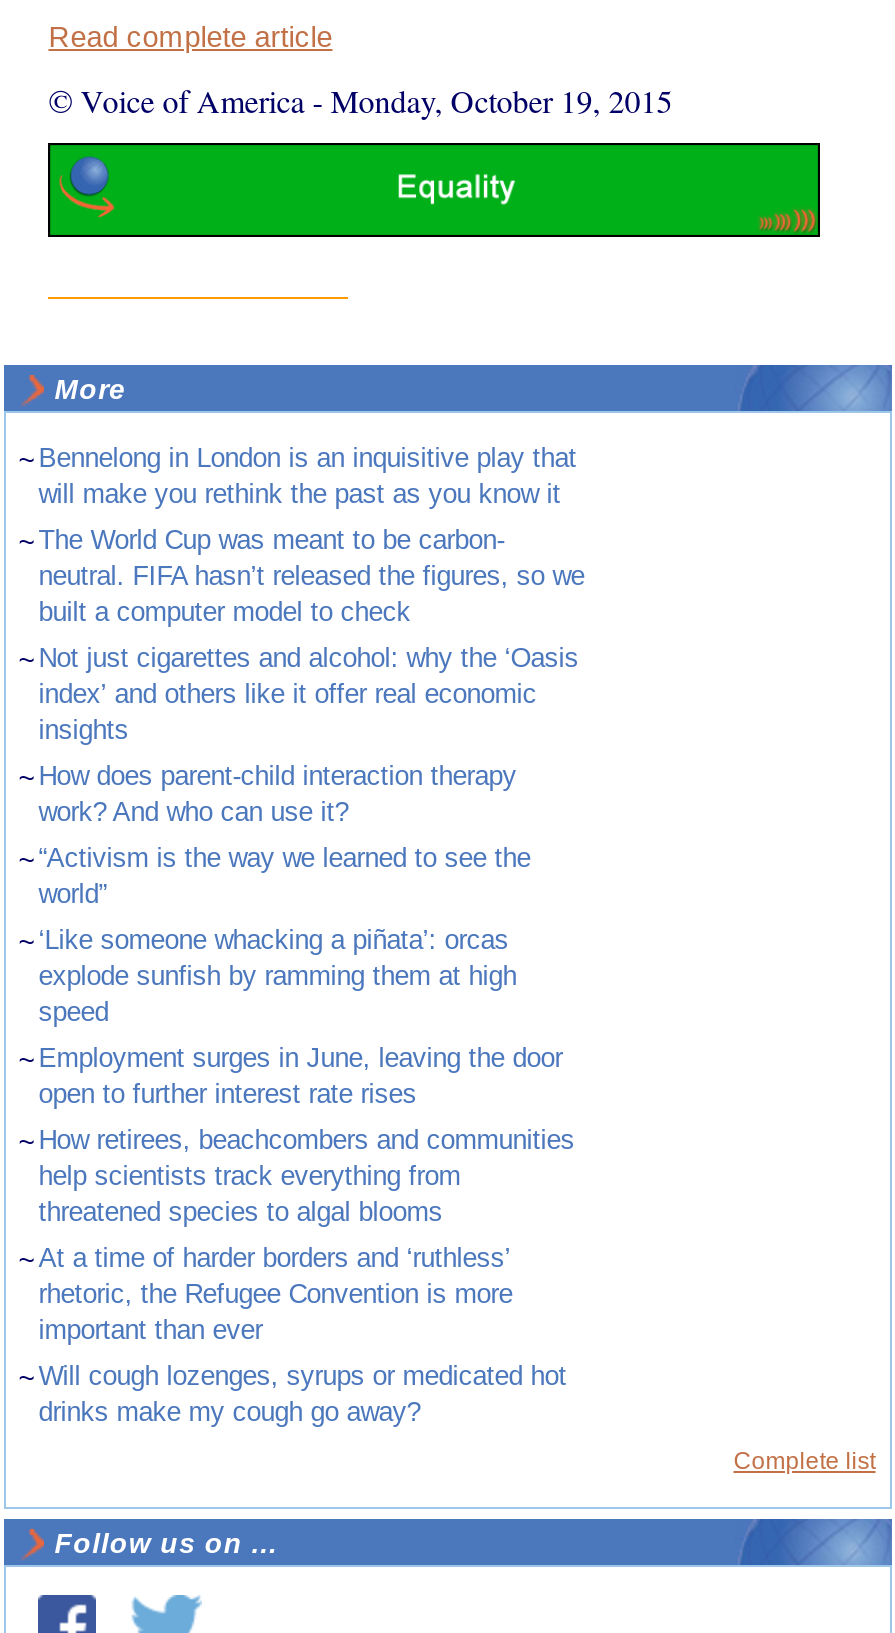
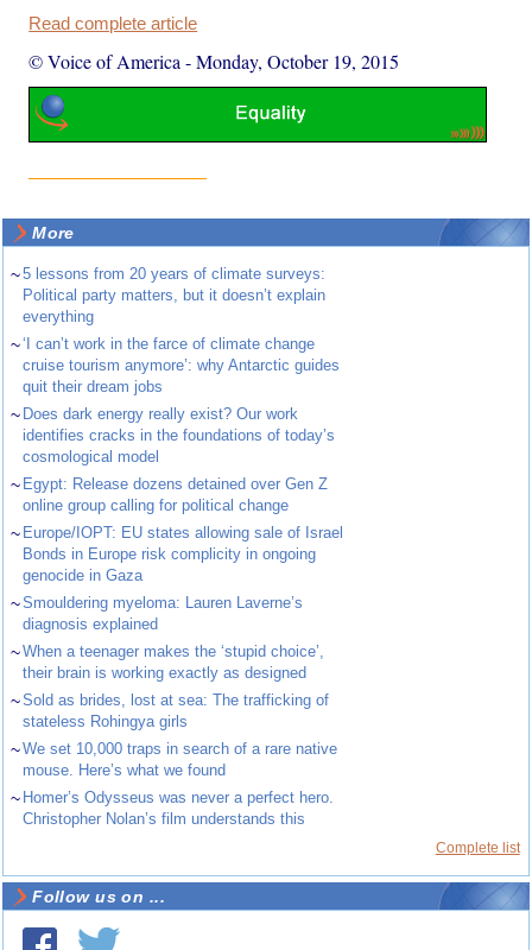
- ~ Bennelong in London is an inquisitive play that
- will make you rethink the past as you know it
+ ~ 5 lessons from 20 years of climate surveys:
+ Political party matters, but it doesn’t explain
+ everything

- ~ The World Cup was meant to be carbon-
- neutral. FIFA hasn’t released the figures, so we
- built a computer model to check
+ ~ ‘I can’t work in the farce of climate change
+ cruise tourism anymore’: why Antarctic guides
+ quit their dream jobs

- ~ Not just cigarettes and alcohol: why the ‘Oasis
- index’ and others like it offer real economic
- insights
+ ~ Does dark energy really exist? Our work
+ identifies cracks in the foundations of today’s
+ cosmological model

- ~ How does parent-child interaction therapy
- work? And who can use it?
+ ~ Egypt: Release dozens detained over Gen Z
+ online group calling for political change

- ~ “Activism is the way we learned to see the
- world”
+ ~ Europe/IOPT: EU states allowing sale of Israel
+ Bonds in Europe risk complicity in ongoing
+ genocide in Gaza

- ~ ‘Like someone whacking a piñata’: orcas
- explode sunfish by ramming them at high
- speed
+ ~ Smouldering myeloma: Lauren Laverne’s
+ diagnosis explained

- ~ Employment surges in June, leaving the door
- open to further interest rate rises
+ ~ When a teenager makes the ‘stupid choice’,
+ their brain is working exactly as designed

- ~ How retirees, beachcombers and communities
- help scientists track everything from
- threatened species to algal blooms
+ ~ Sold as brides, lost at sea: The trafficking of
+ stateless Rohingya girls

- ~ At a time of harder borders and ‘ruthless’
- rhetoric, the Refugee Convention is more
- important than ever
+ ~ We set 10,000 traps in search of a rare native
+ mouse. Here’s what we found

- ~ Will cough lozenges, syrups or medicated hot
- drinks make my cough go away?
+ ~ Homer’s Odysseus was never a perfect hero.
+ Christopher Nolan’s film understands this
